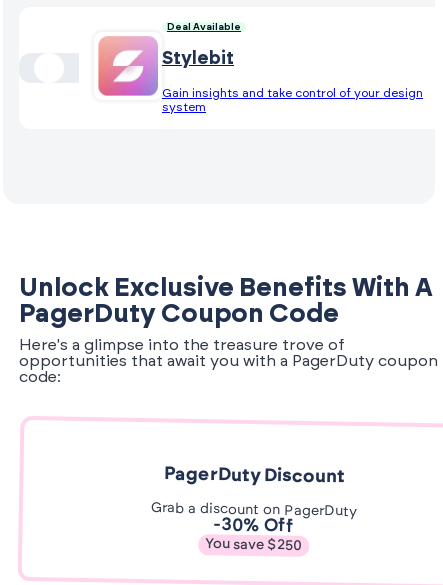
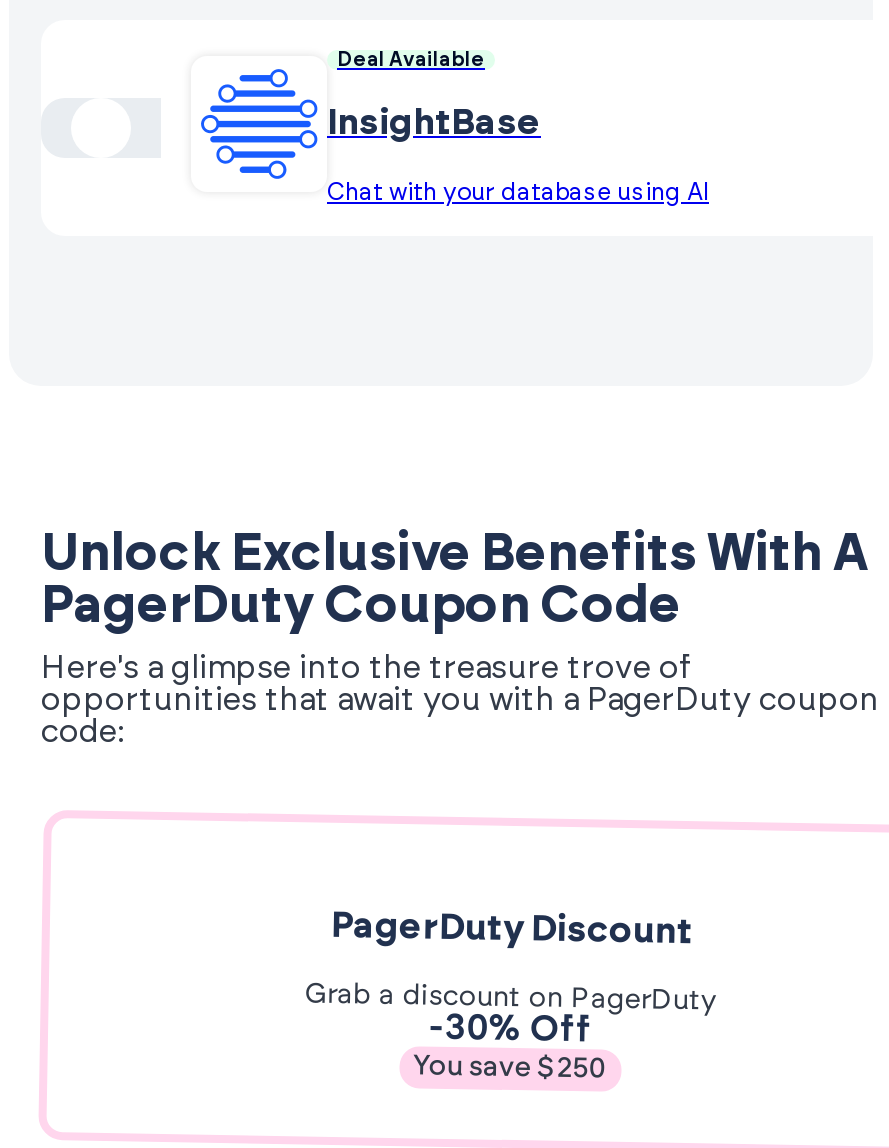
- [image]
- Stylebit
+ [image]
+ InsightBase

- Gain insights and take control of your design
- system
+ Chat with your database using AI
